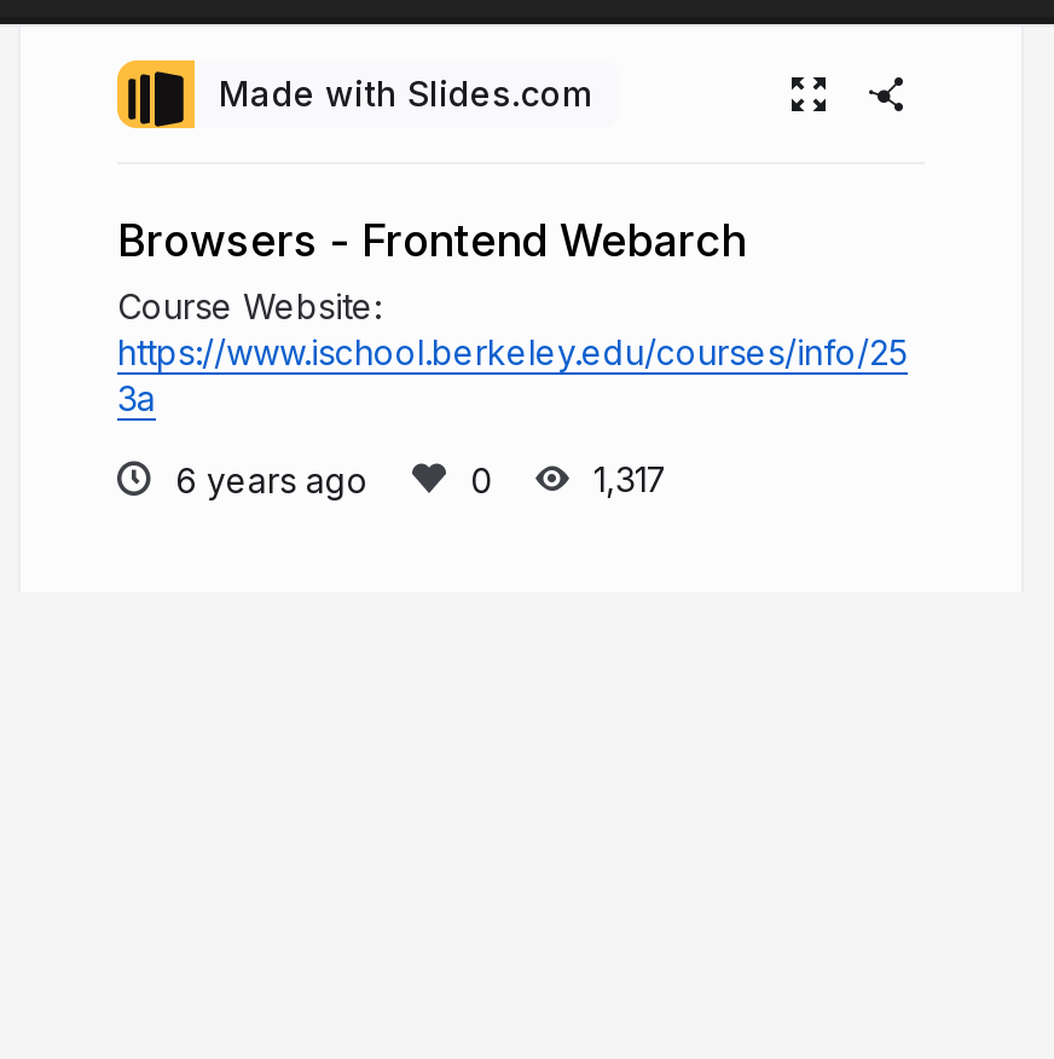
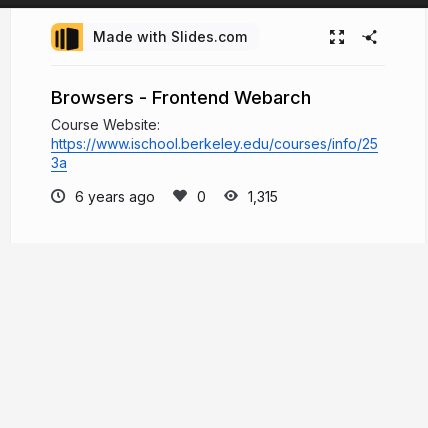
- 1,317
+ 1,315
